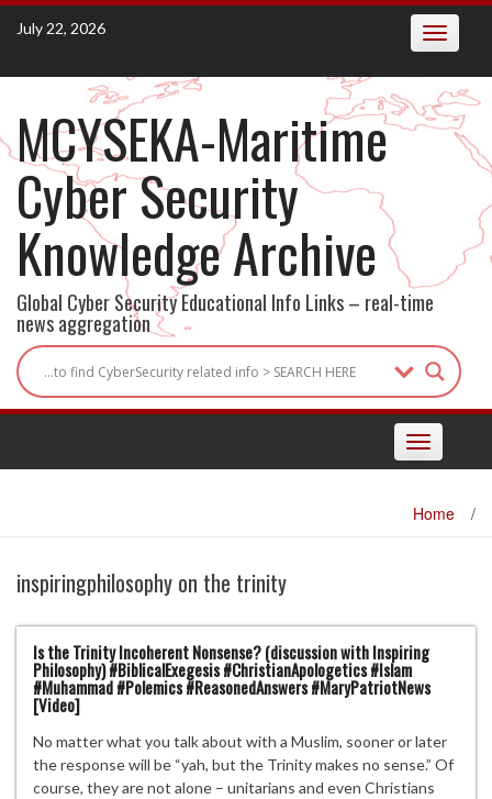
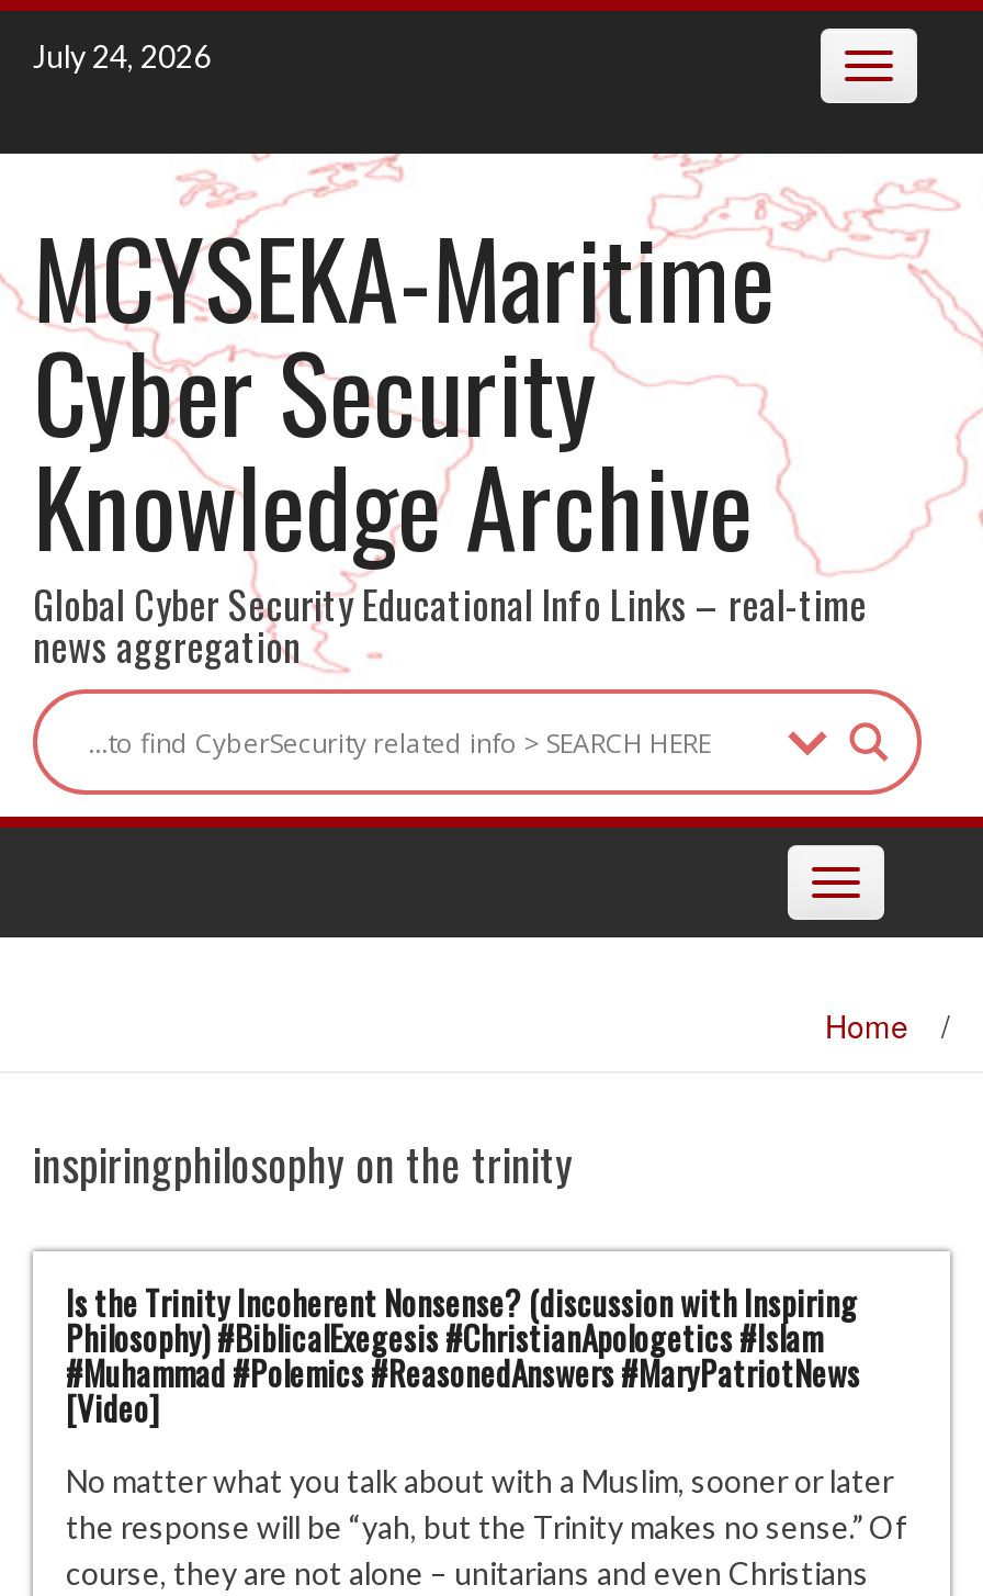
- July 22, 2026
+ July 24, 2026
